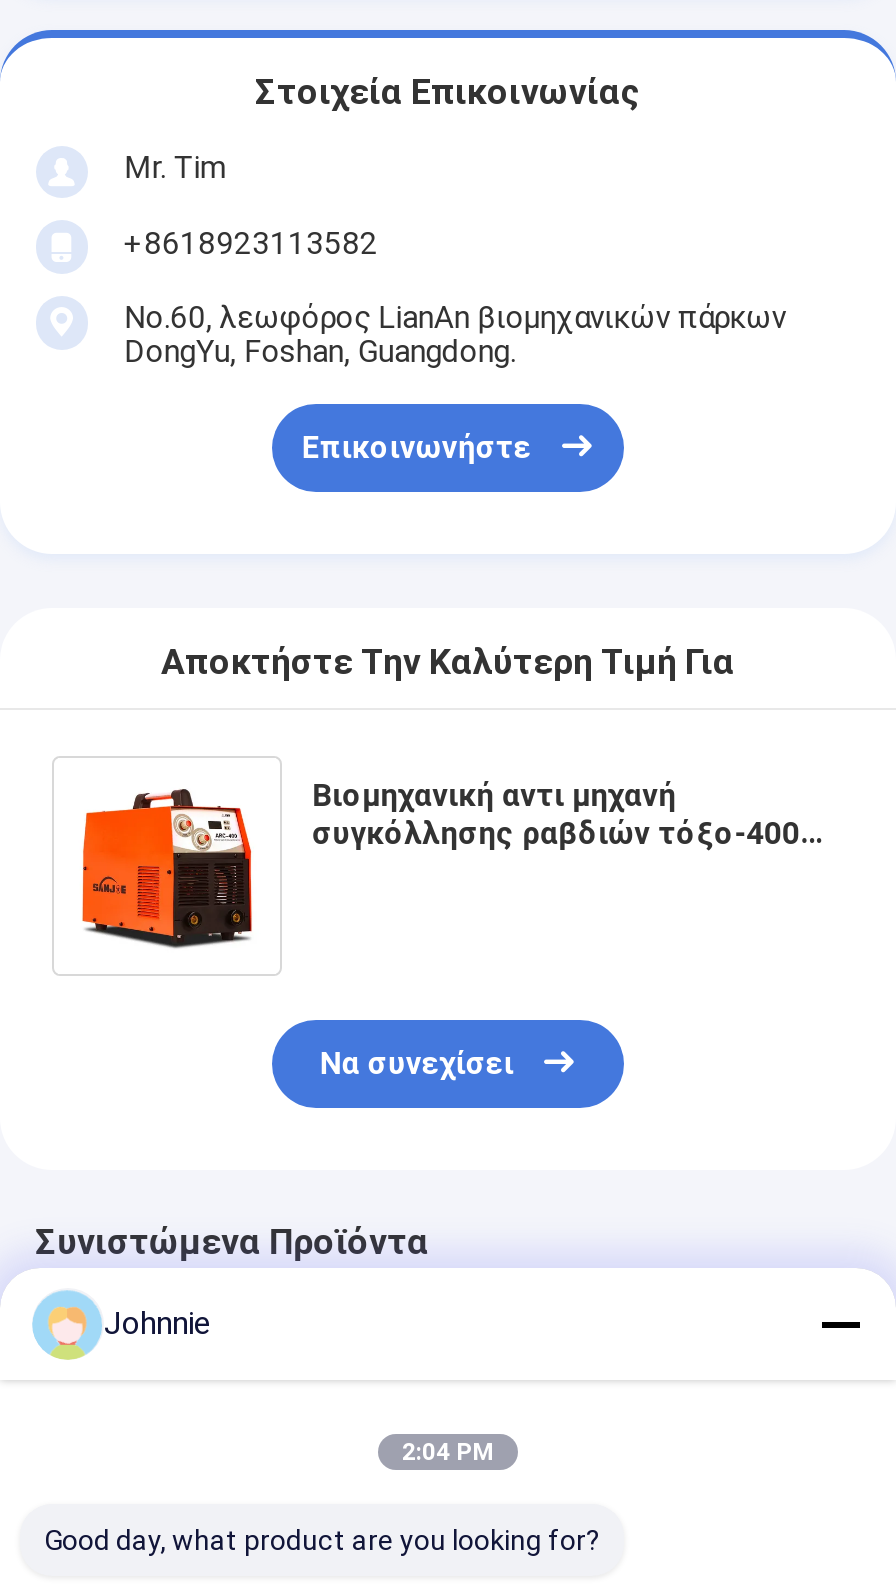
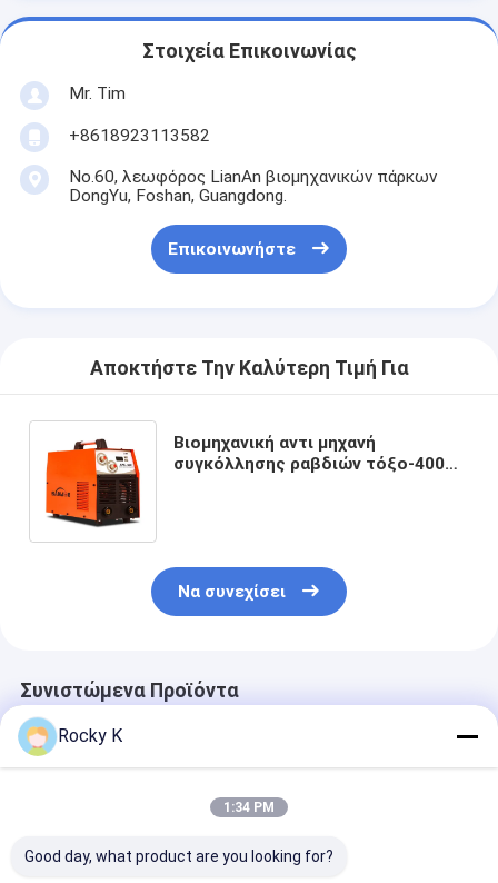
- Johnnie
+ Rocky K

- 2:04 PM
+ 1:34 PM
